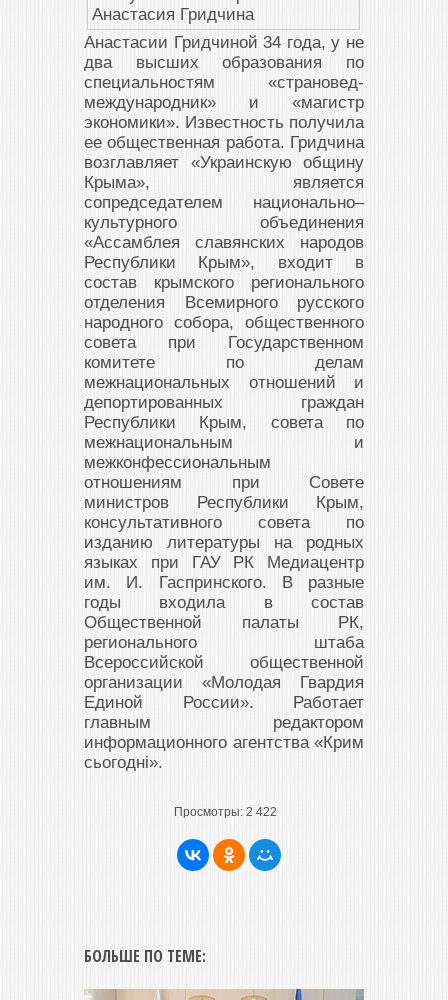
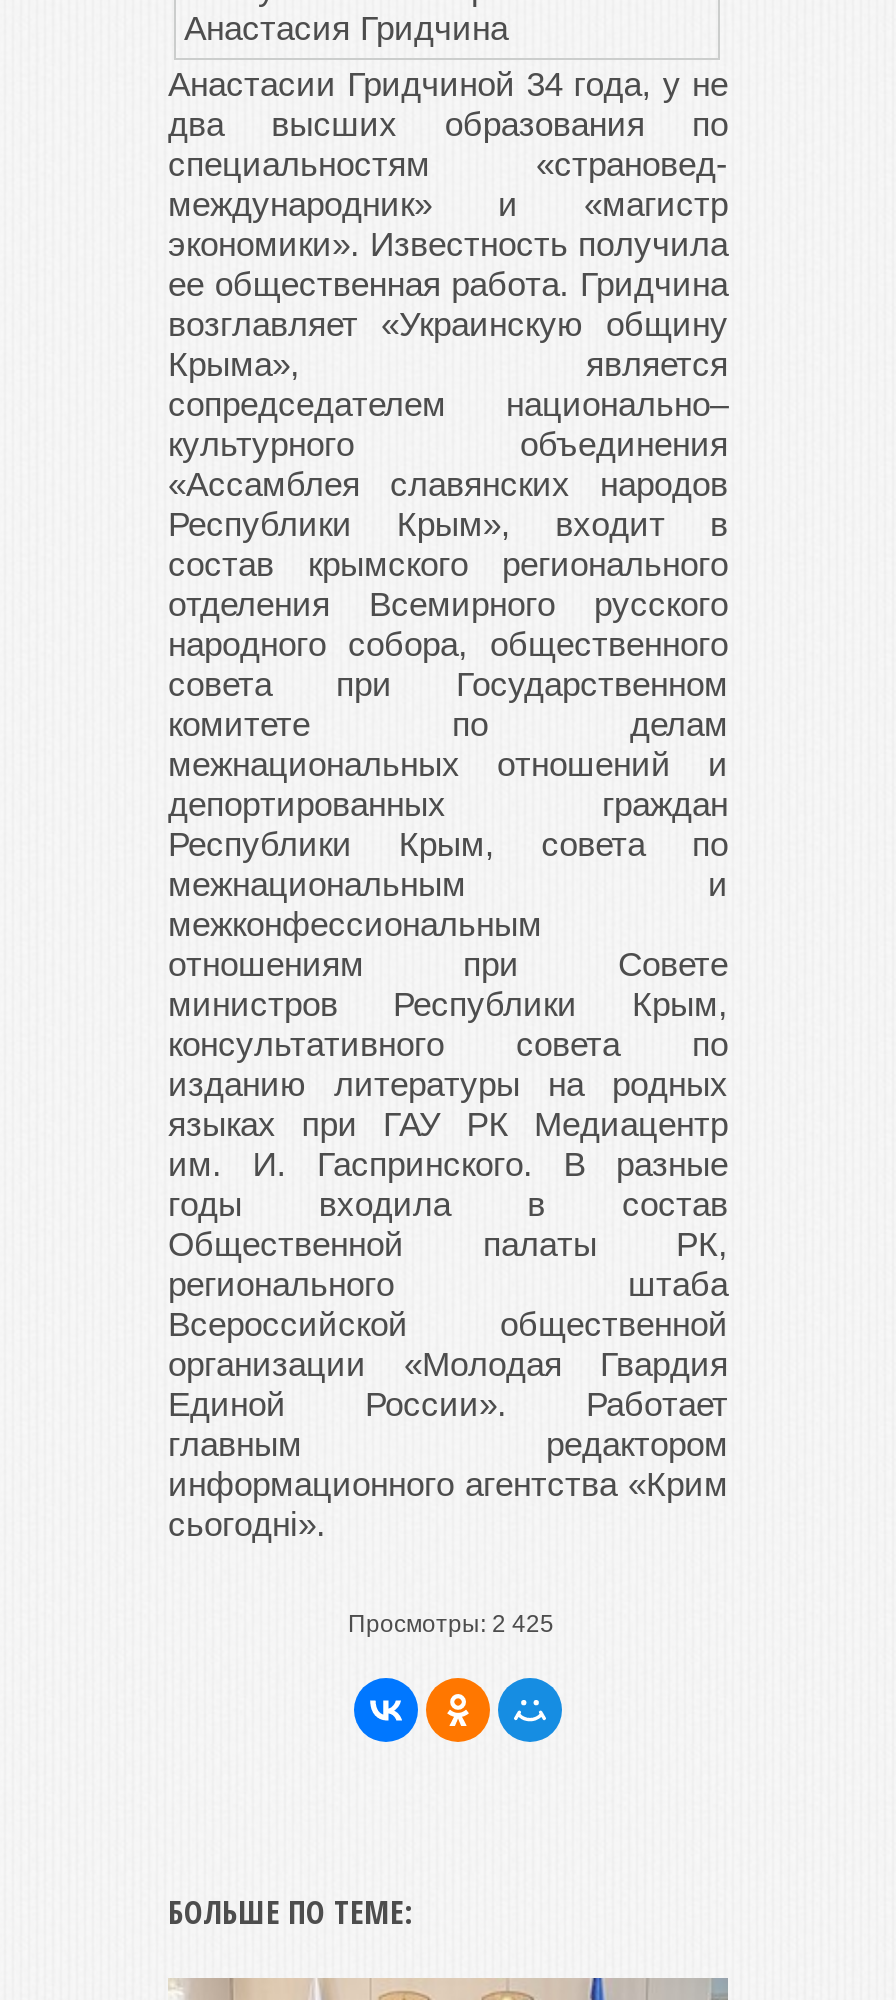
- Просмотры: 2 422
+ Просмотры: 2 425
